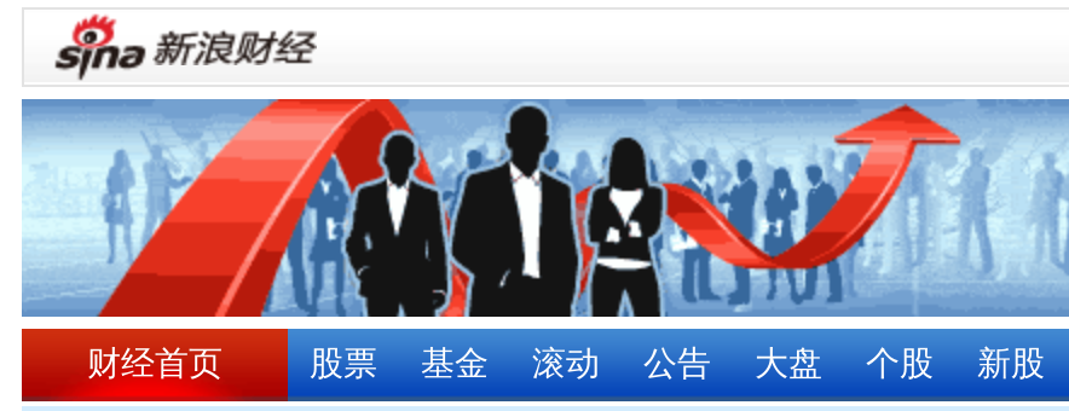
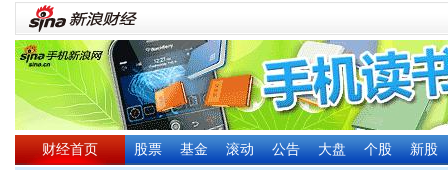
- [image]
+ [image]
